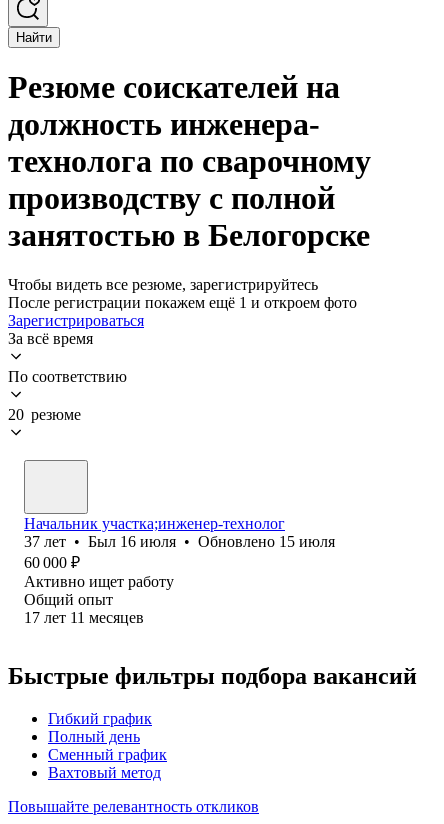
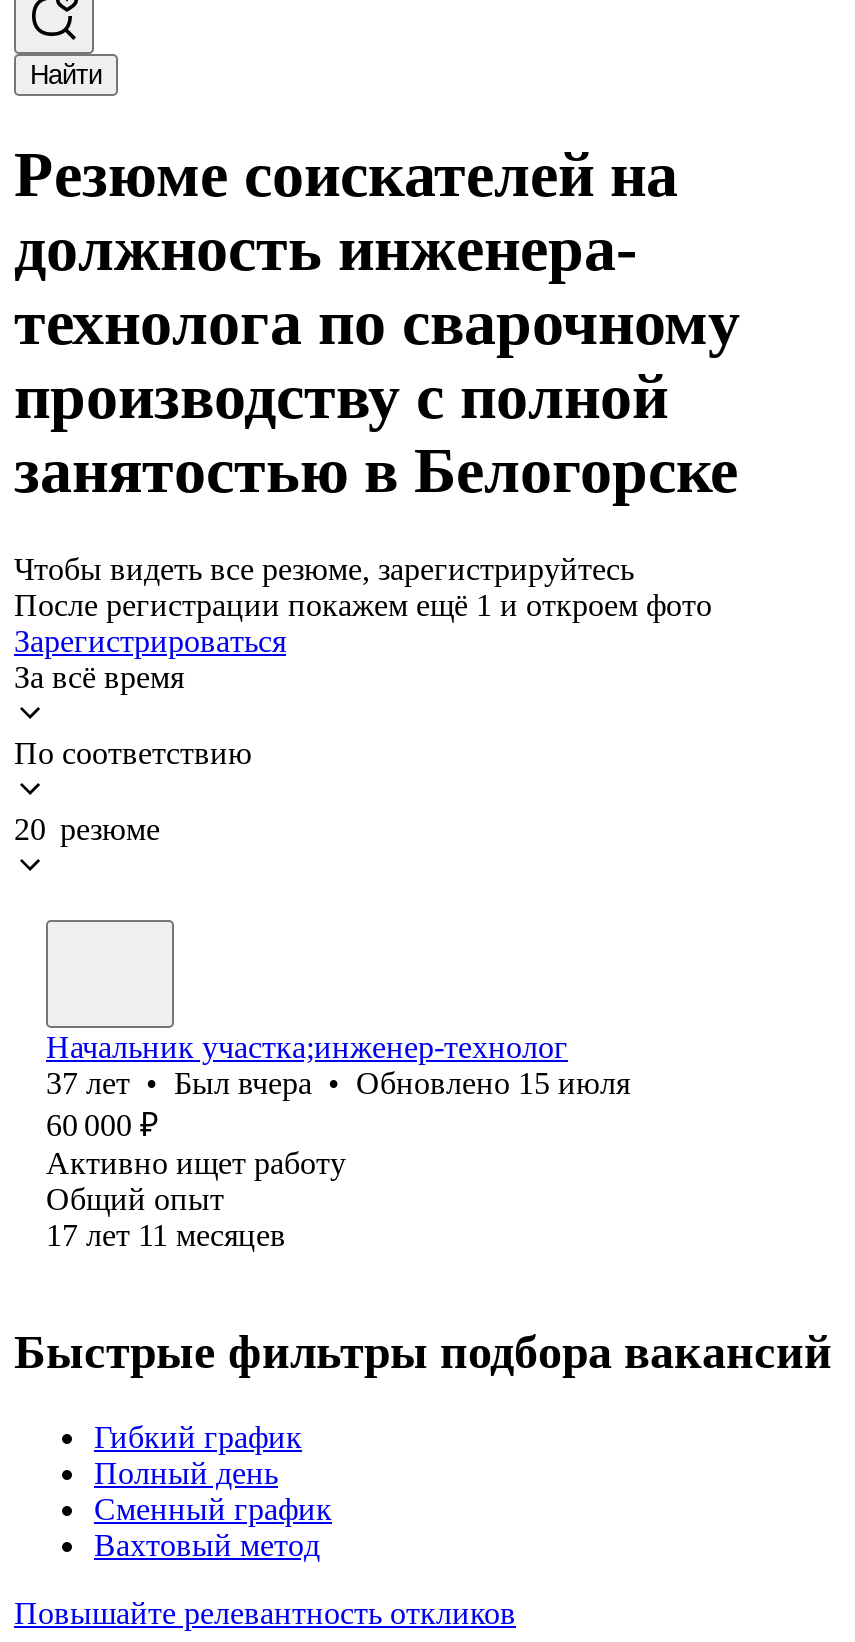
- 37 лет • Был 16 июля • Обновлено 15 июля
+ 37 лет • Был вчера • Обновлено 15 июля
